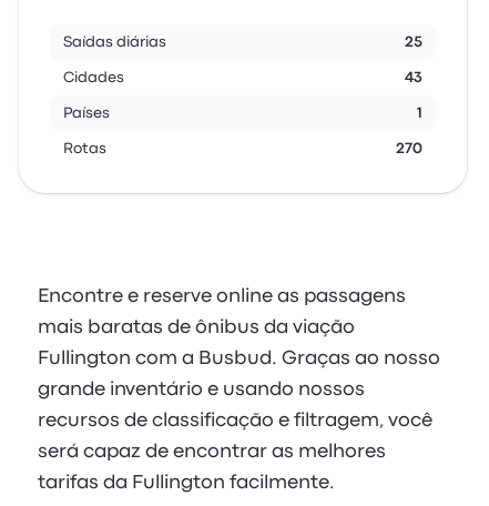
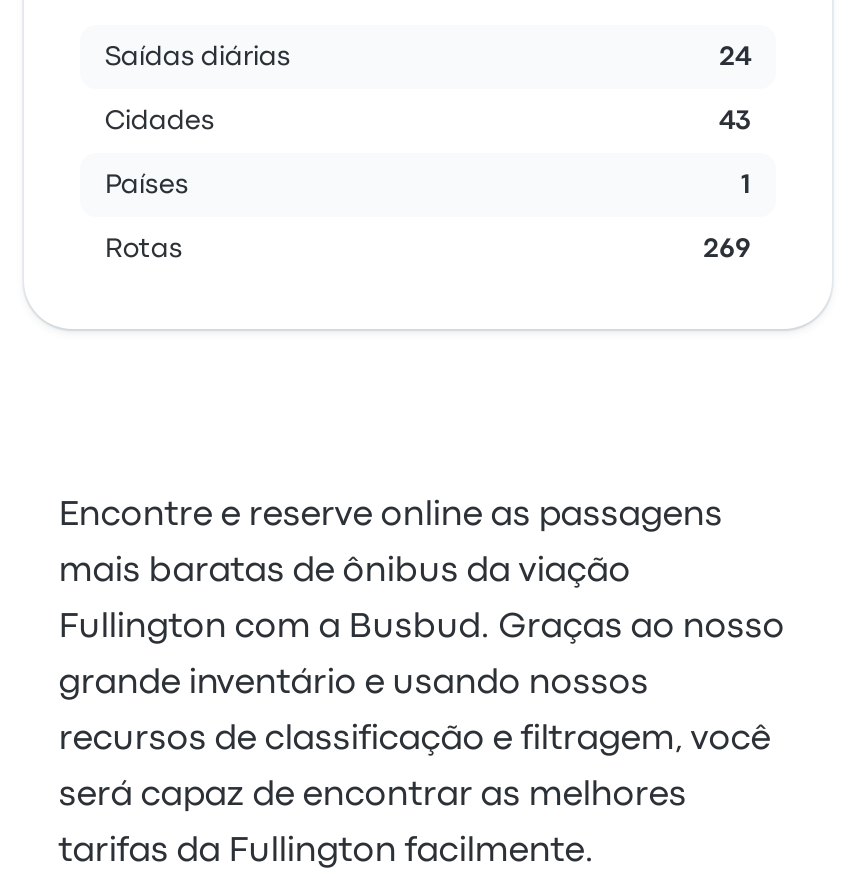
- 25
+ 24

- 270
+ 269
